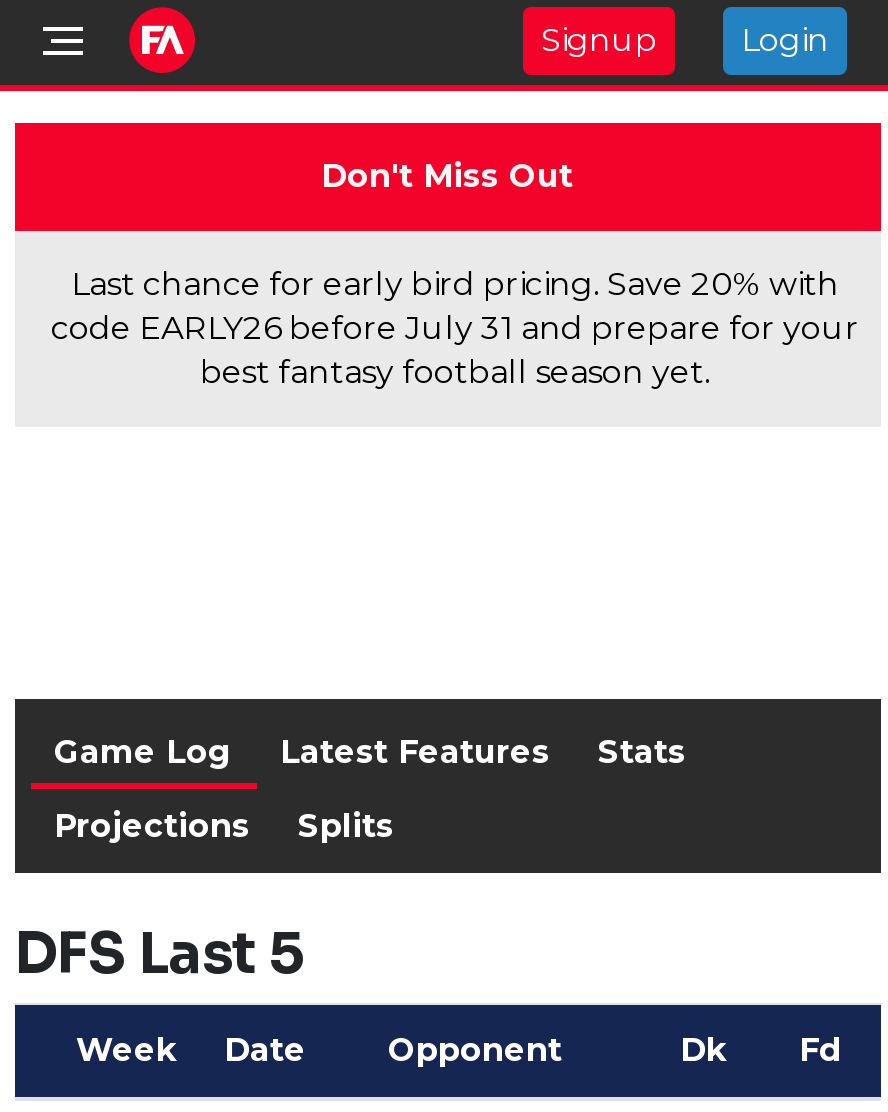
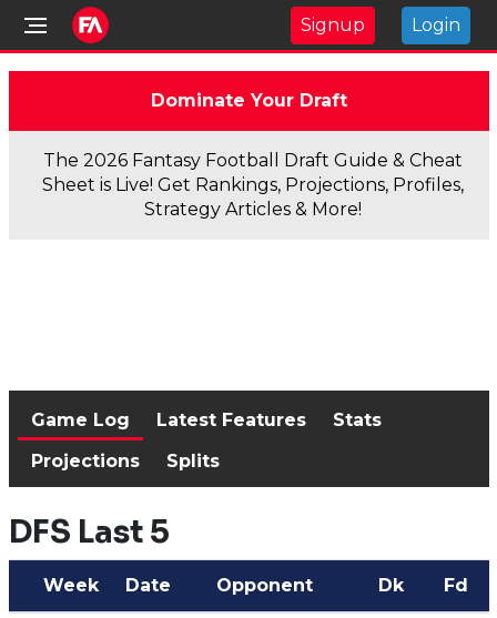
- Don't Miss Out
+ Dominate Your Draft

- Last chance for early bird pricing. Save 20% with
- code EARLY26 before July 31 and prepare for your
- best fantasy football season yet.
+ The 2026 Fantasy Football Draft Guide & Cheat
+ Sheet is Live! Get Rankings, Projections, Profiles,
+ Strategy Articles & More!
